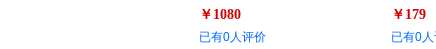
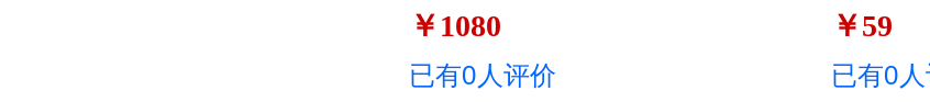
- ￥179
+ ￥59
